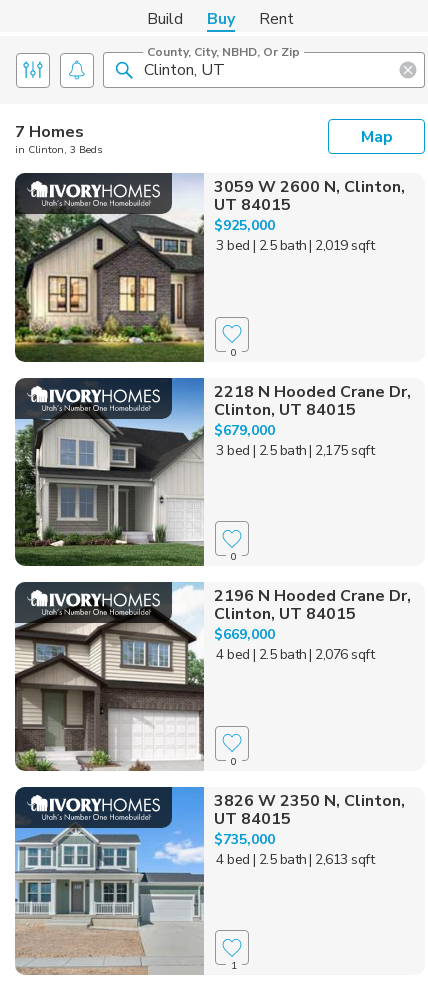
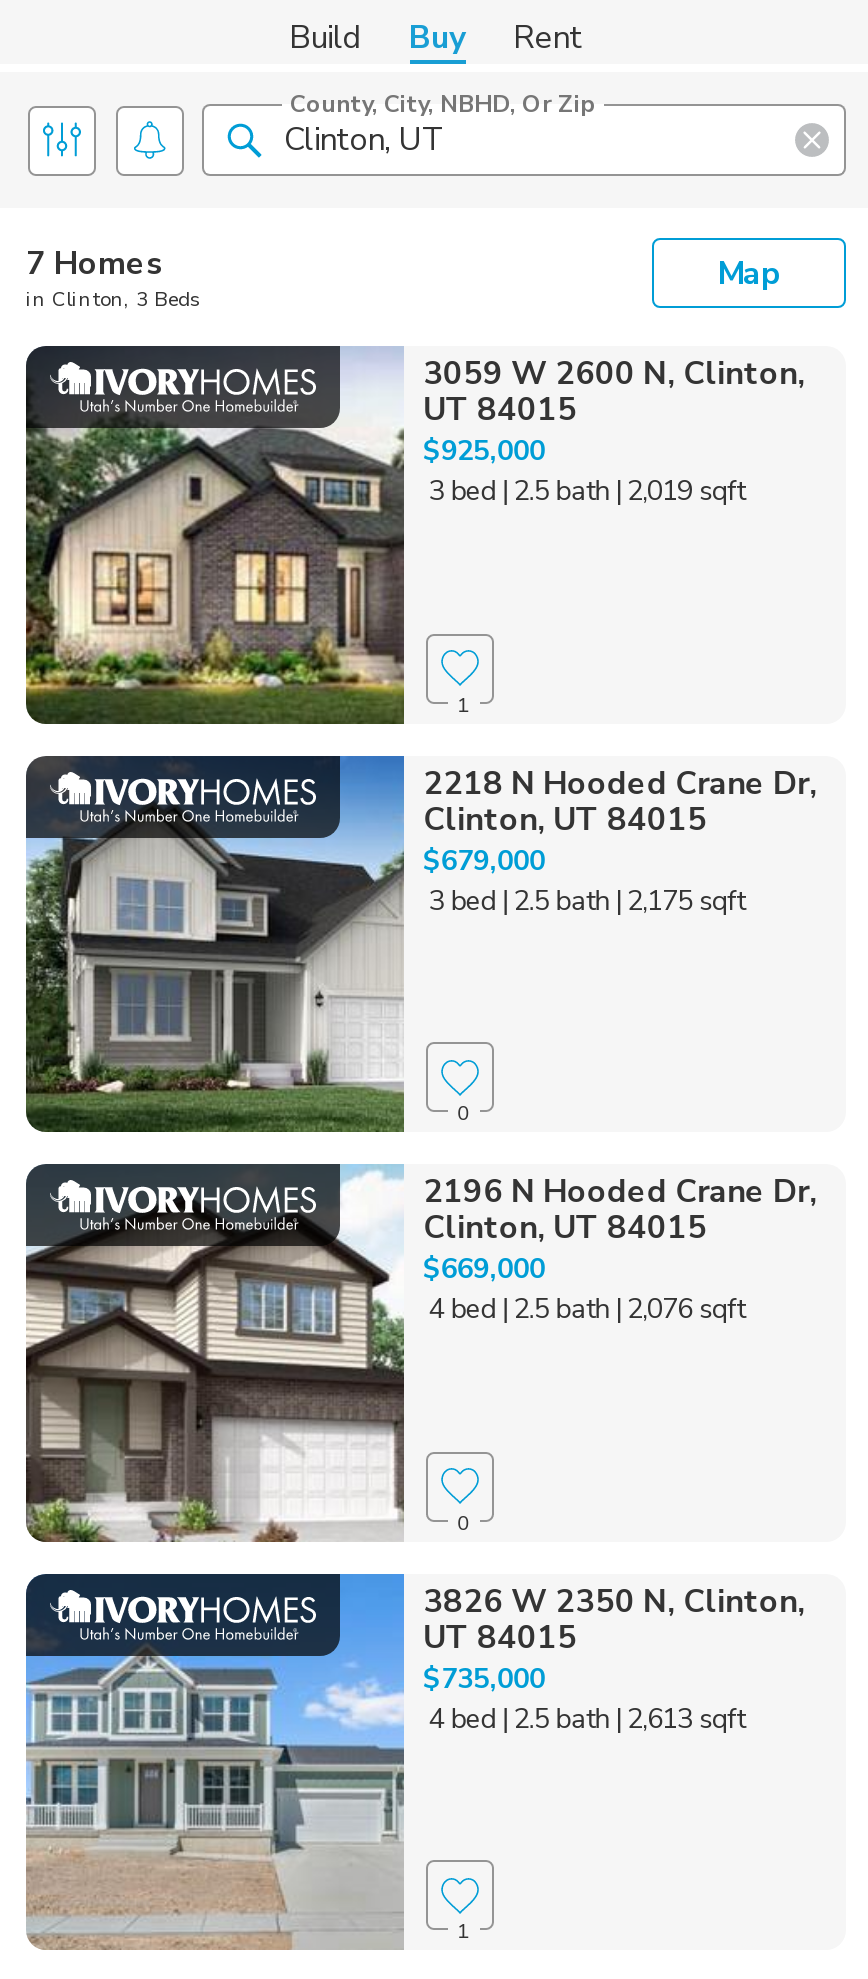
- 0
+ 1
